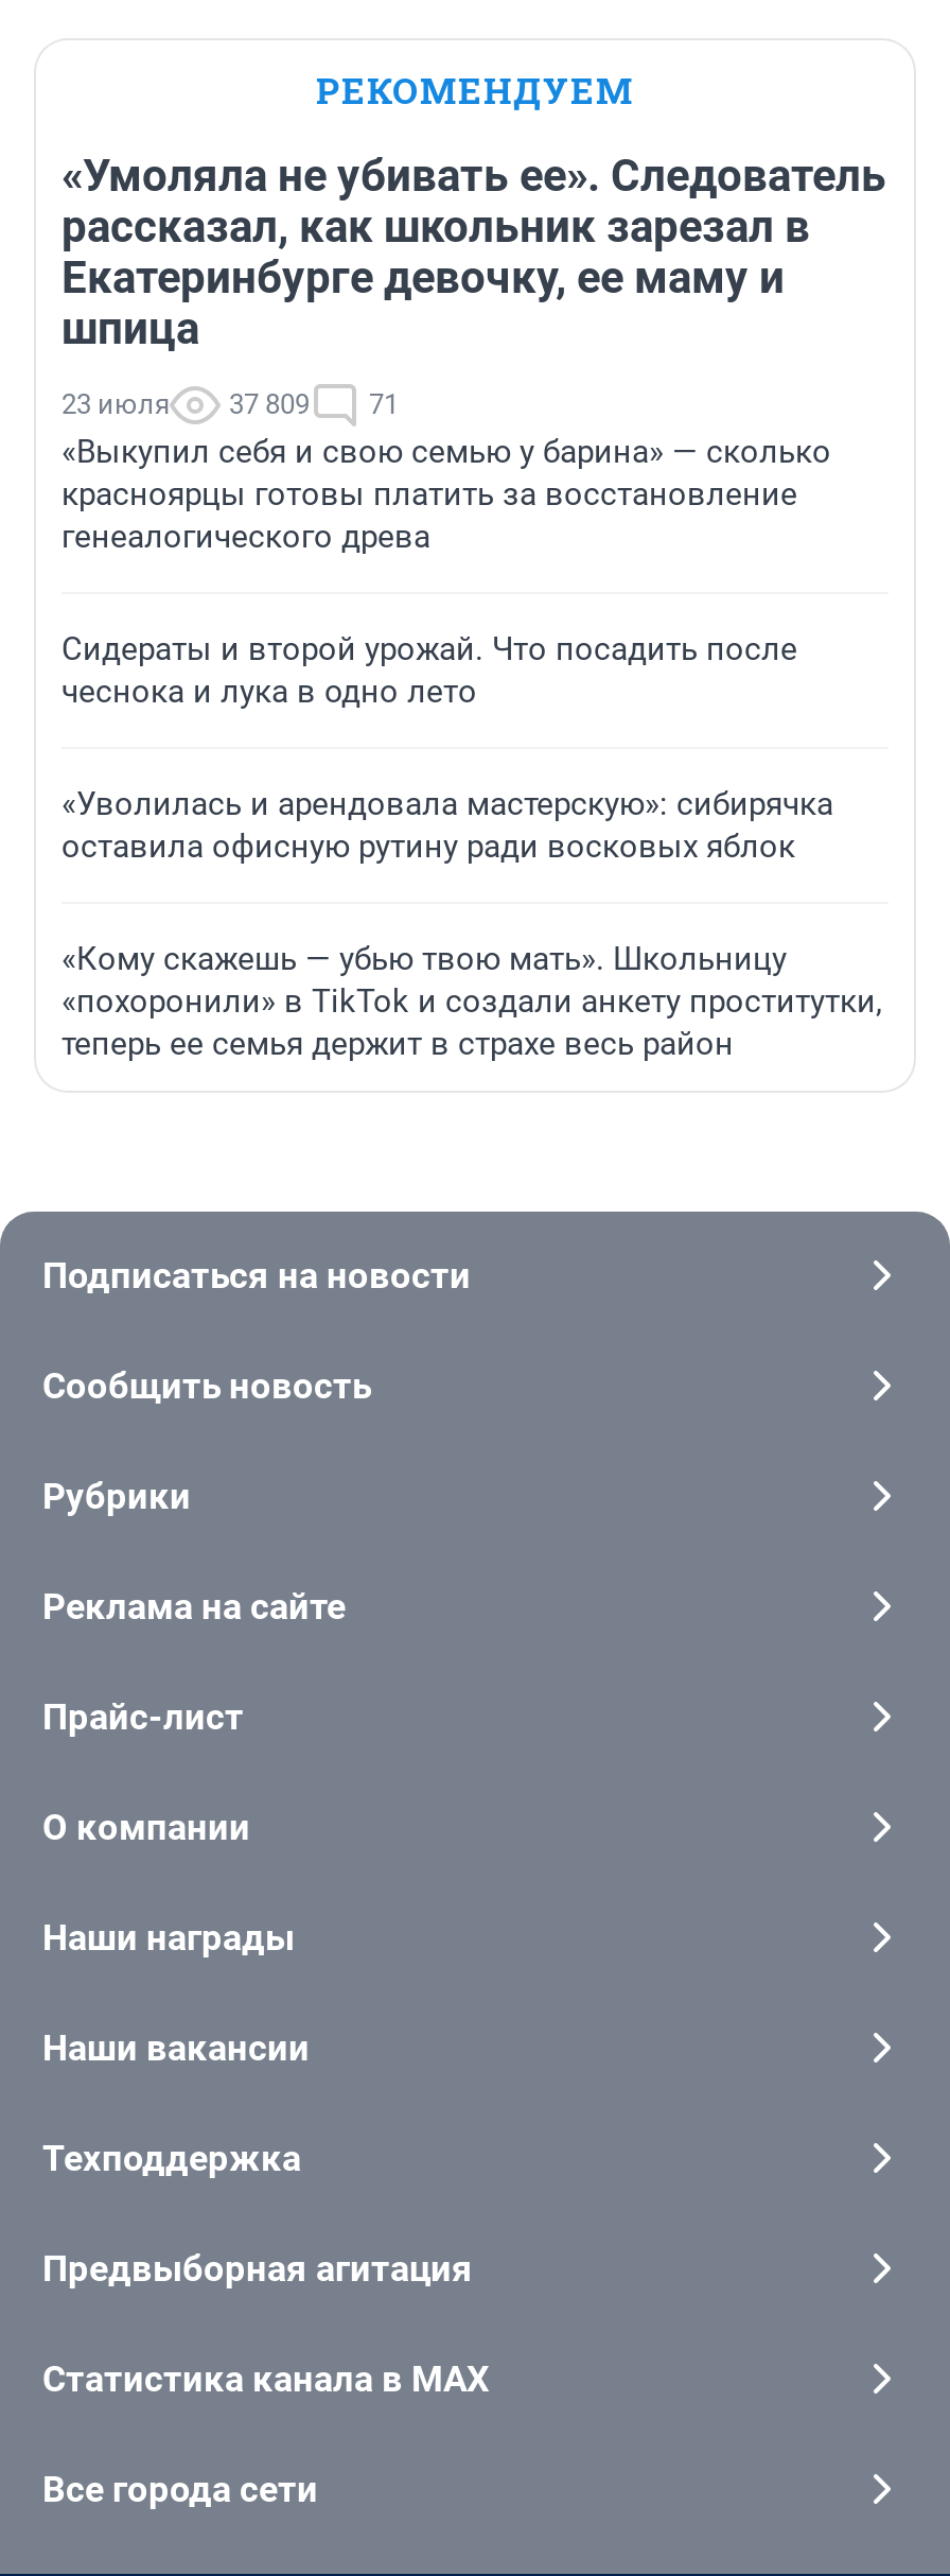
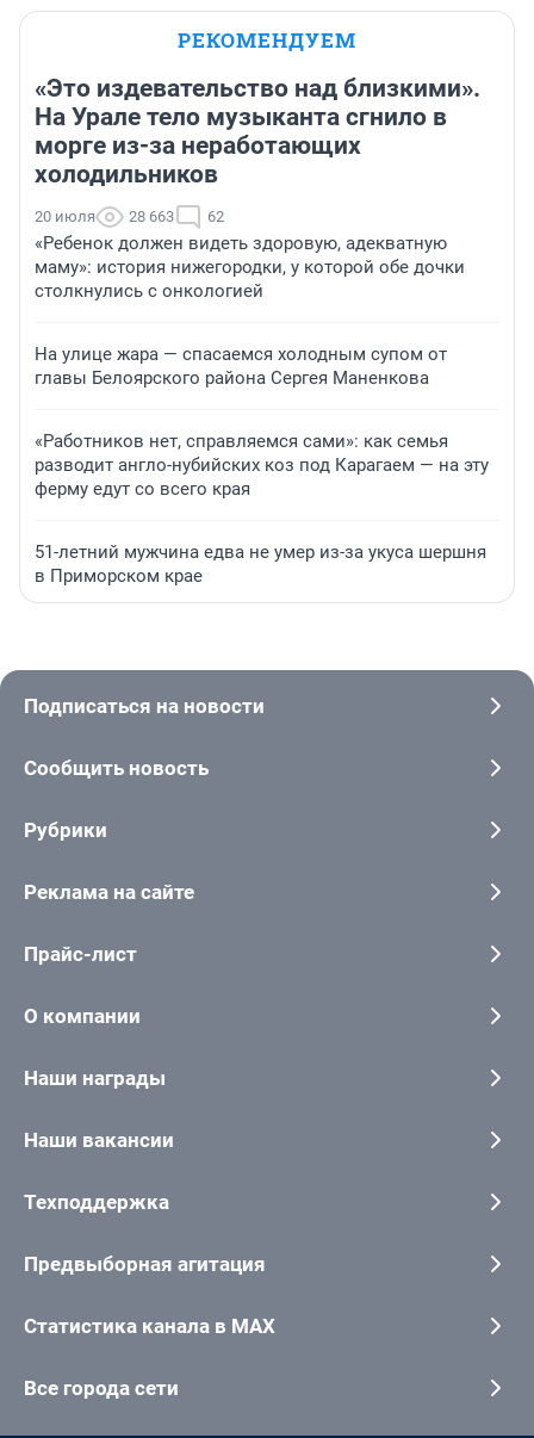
- «Умоляла не убивать ее». Следователь
- рассказал, как школьник зарезал в
- Екатеринбурге девочку, ее маму и
- шпица
+ «Это издевательство над близкими».
+ На Урале тело музыканта сгнило в
+ морге из-за неработающих
+ холодильников

- 23 июля
- 37 809
- 71
- «Выкупил себя и свою семью у барина» — сколько
- красноярцы готовы платить за восстановление
- генеалогического древа
+ 20 июля
+ 28 663
+ 62
+ «Ребенок должен видеть здоровую, адекватную
+ маму»: история нижегородки, у которой обе дочки
+ столкнулись с онкологией

- Сидераты и второй урожай. Что посадить после
- чеснока и лука в одно лето
+ На улице жара — спасаемся холодным супом от
+ главы Белоярского района Сергея Маненкова

- «Уволилась и арендовала мастерскую»: сибирячка
- оставила офисную рутину ради восковых яблок
+ «Работников нет, справляемся сами»: как семья
+ разводит англо-нубийских коз под Карагаем — на эту
+ ферму едут со всего края

- «Кому скажешь — убью твою мать». Школьницу
- «похоронили» в TikTok и создали анкету проститутки,
- теперь ее семья держит в страхе весь район
+ 51-летний мужчина едва не умер из-за укуса шершня
+ в Приморском крае
